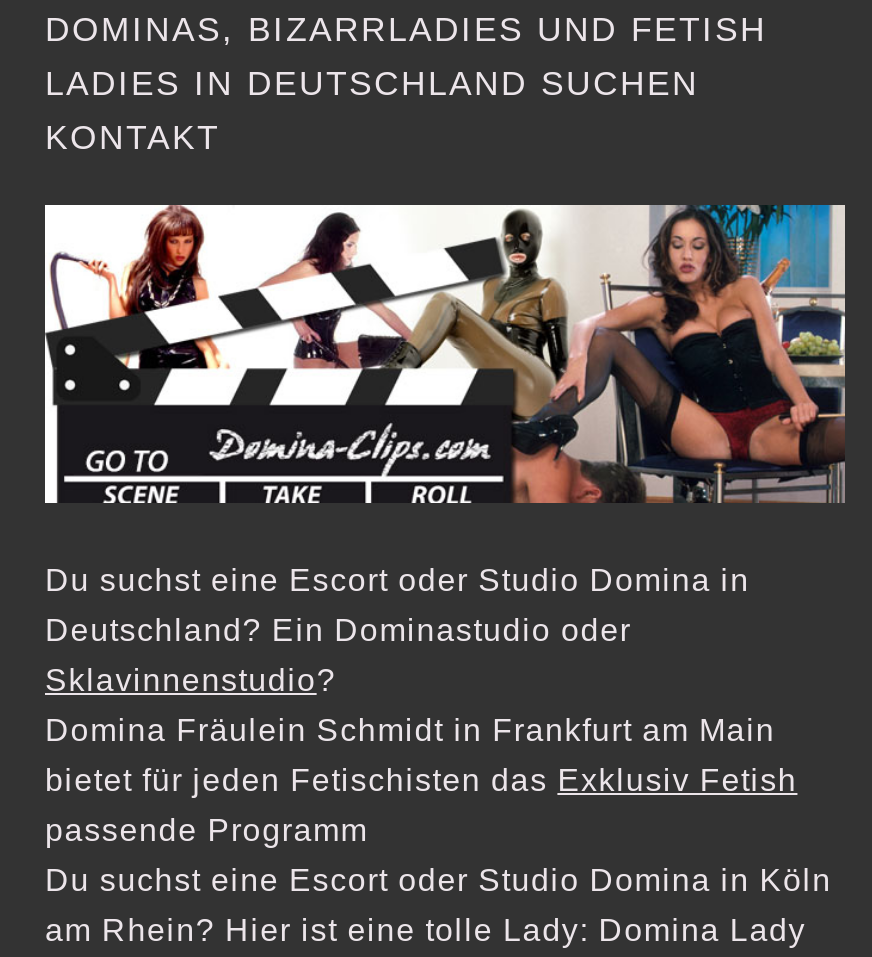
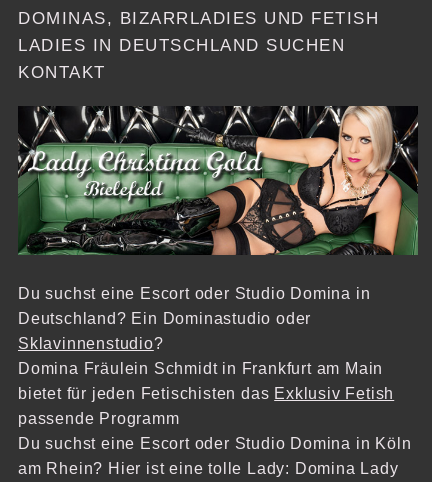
- [image]
+ [image]
